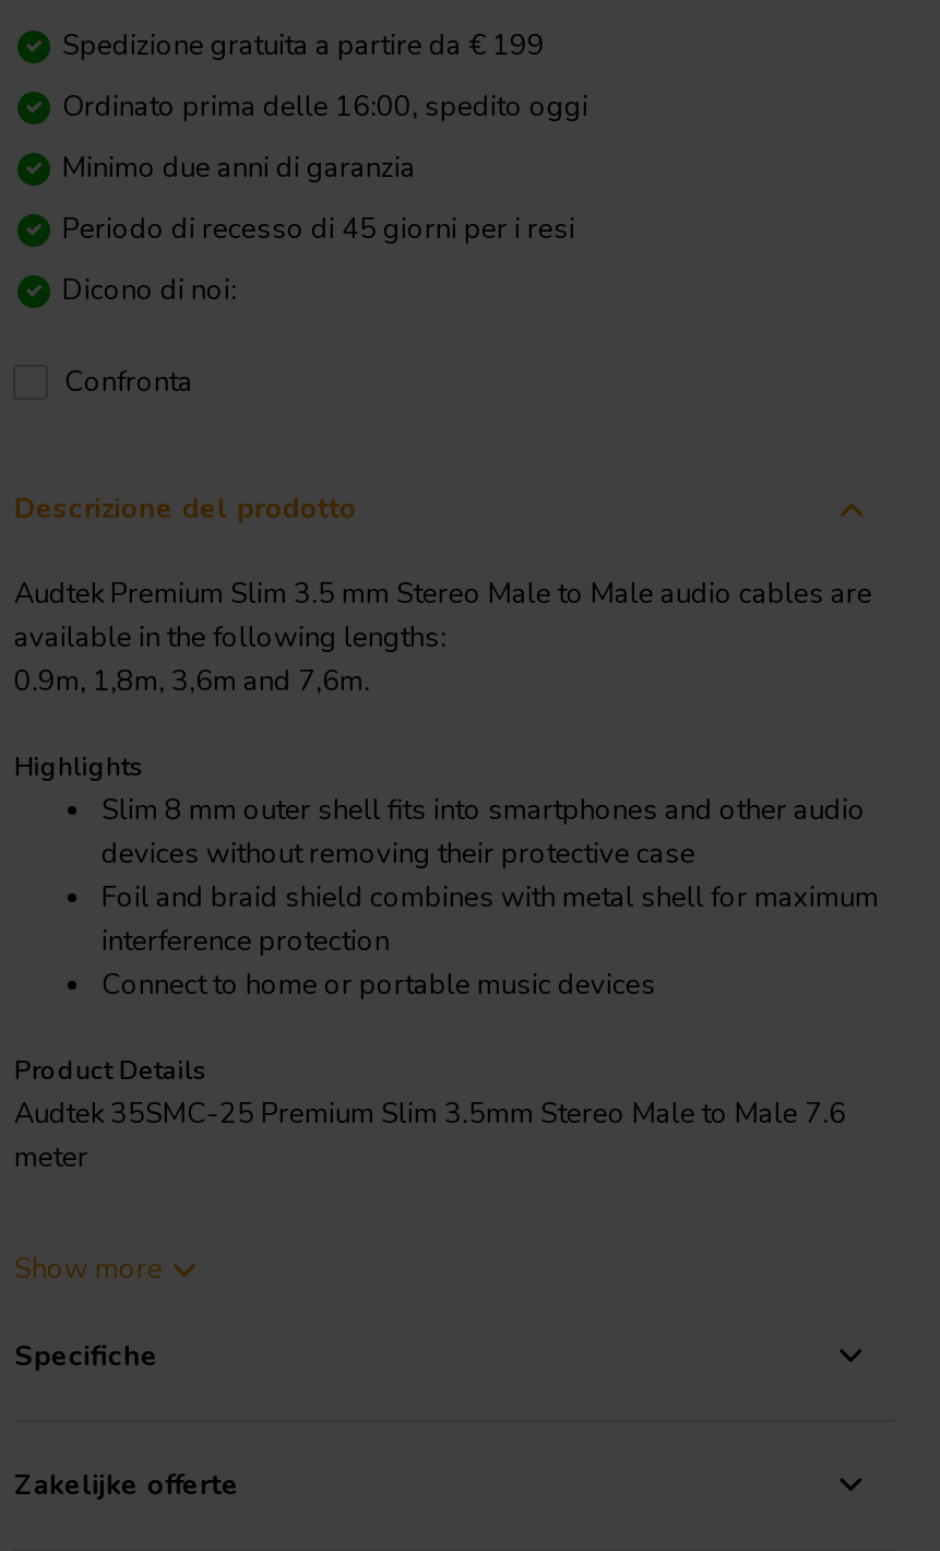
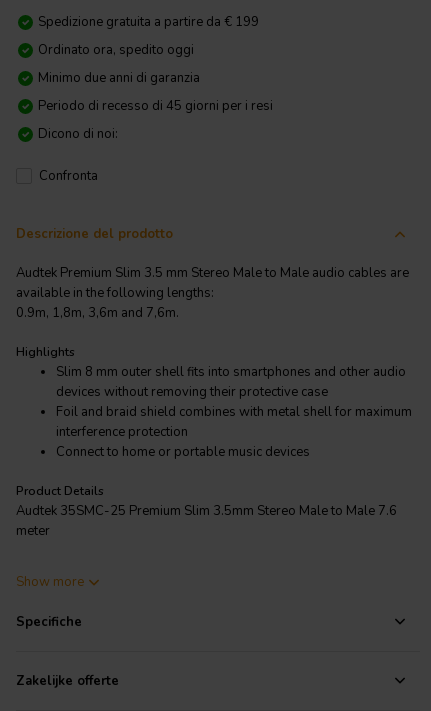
- Ordinato prima delle 16:00, spedito oggi
+ Ordinato ora, spedito oggi
